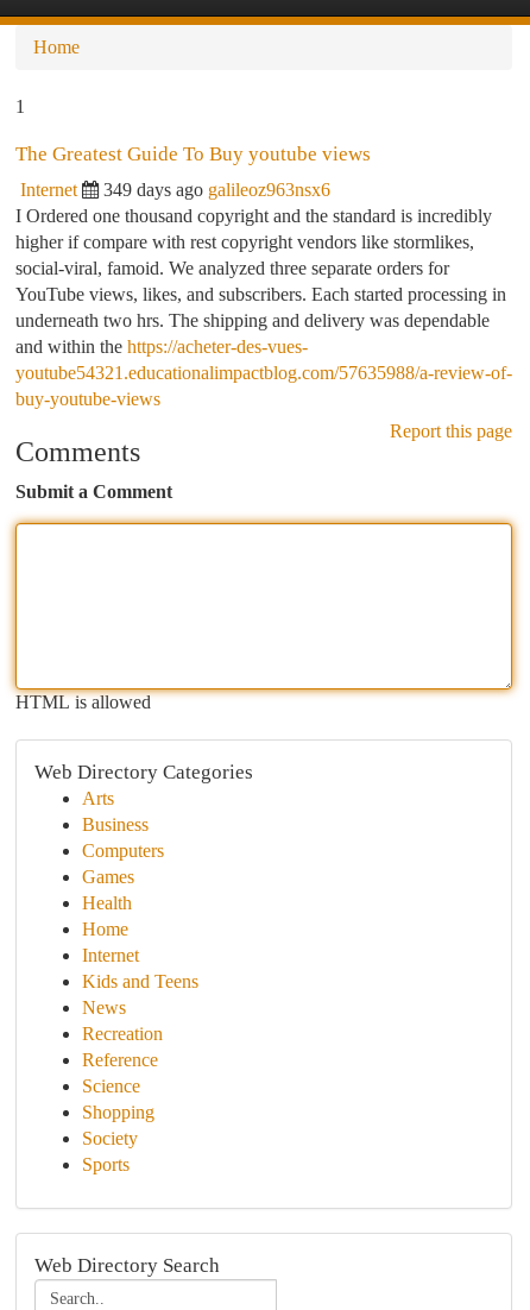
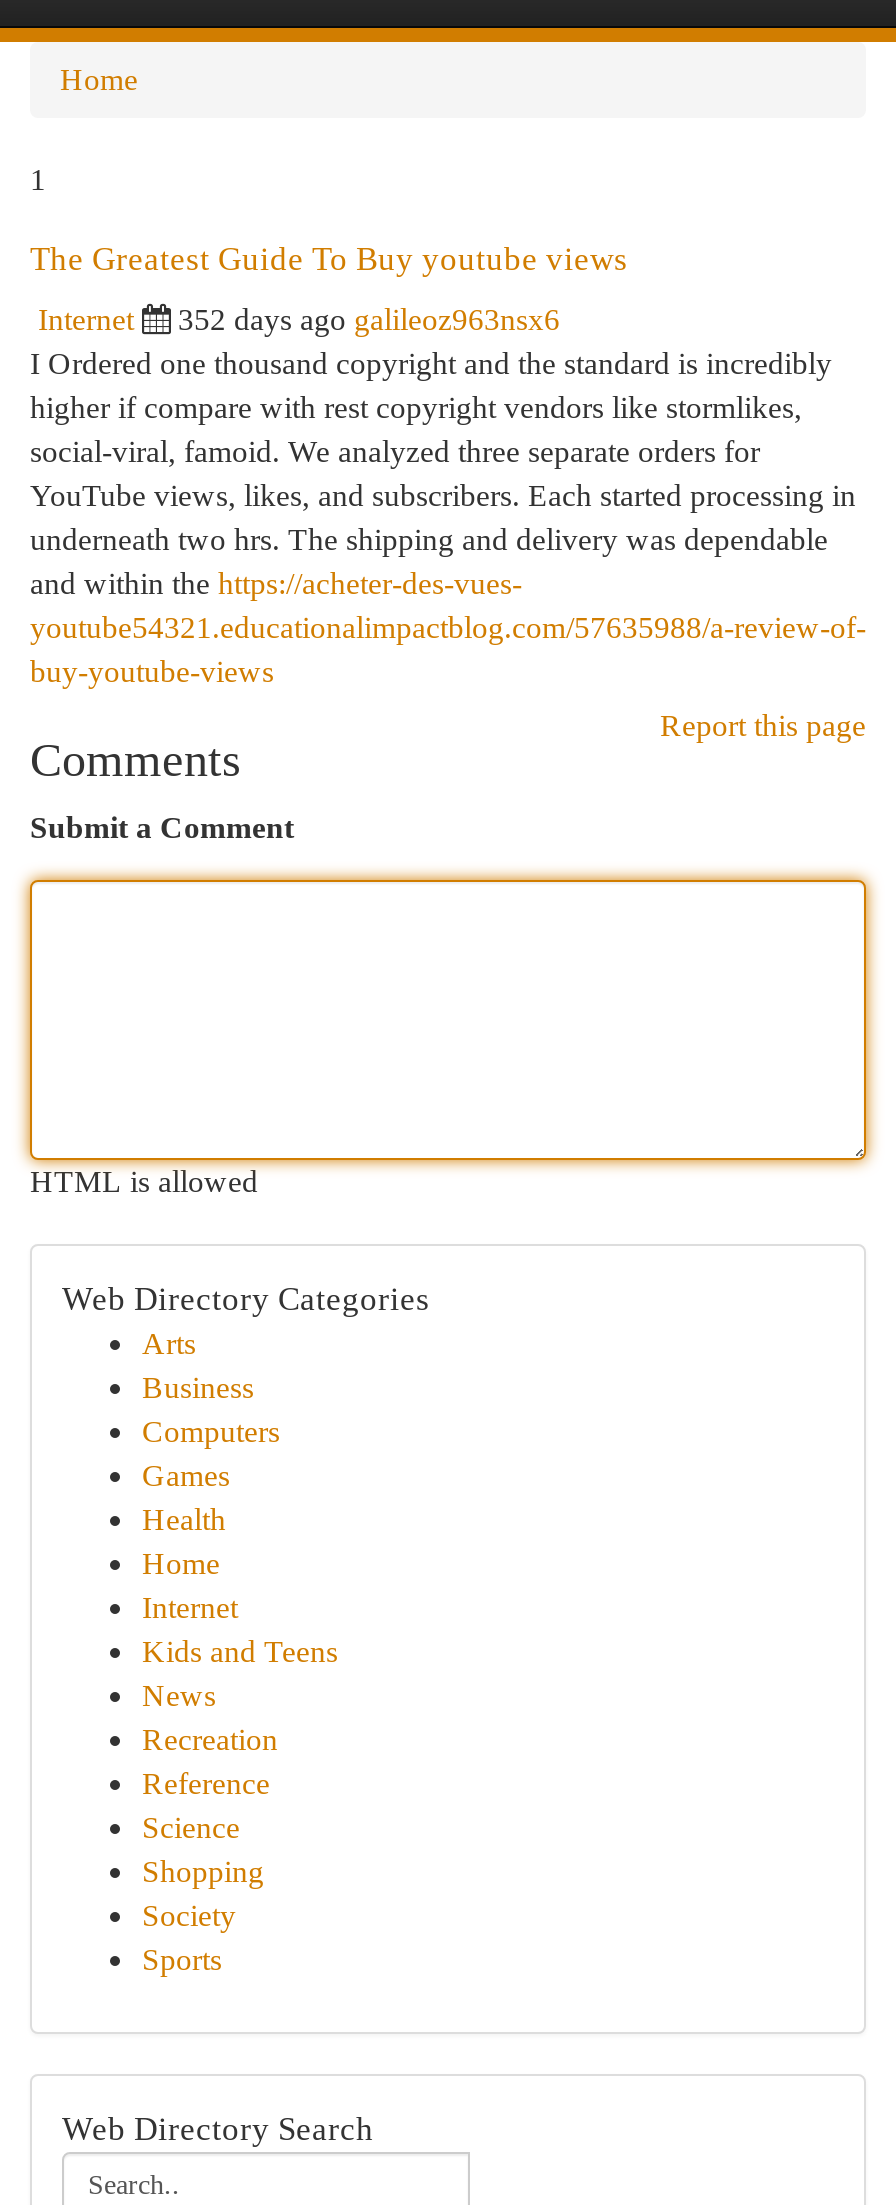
- 349 days ago galileoz963nsx6
+ 352 days ago galileoz963nsx6
